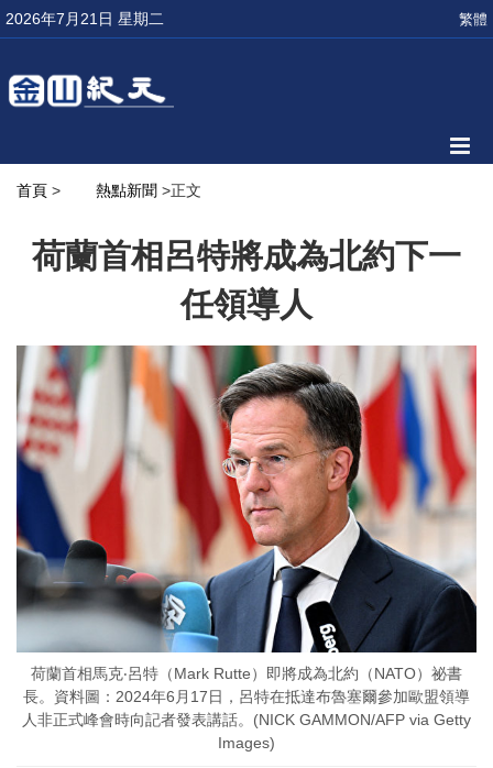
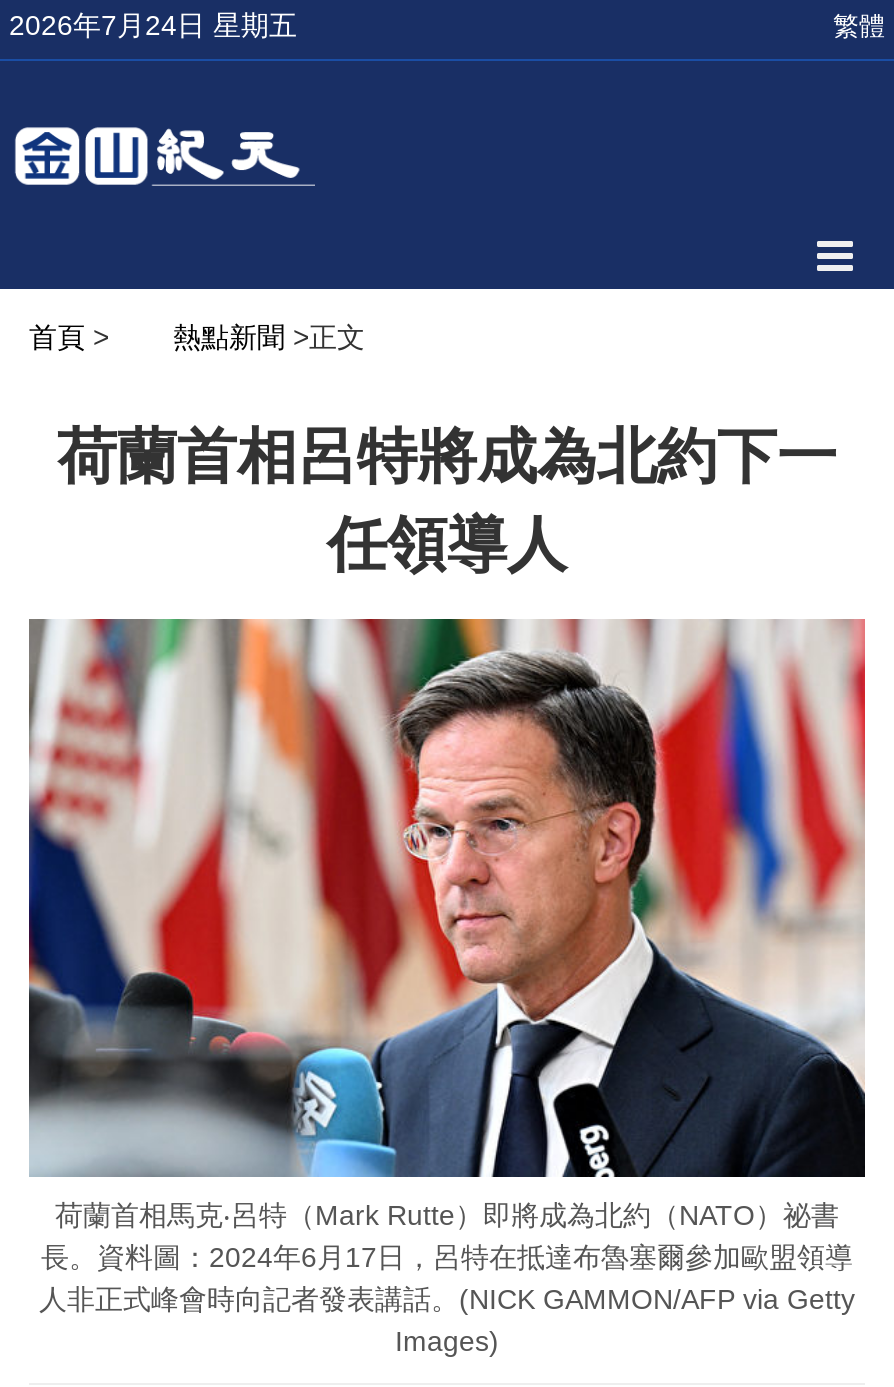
- 2026年7月21日 星期二
+ 2026年7月24日 星期五
